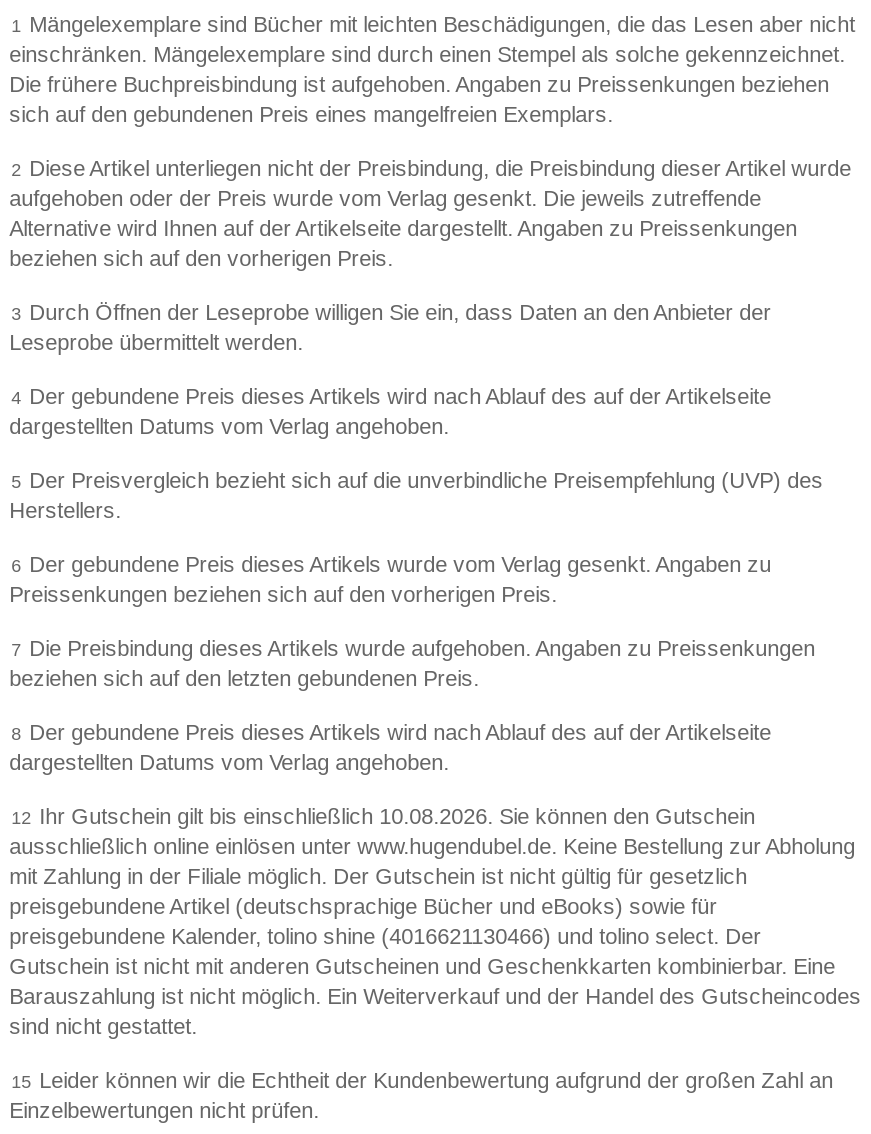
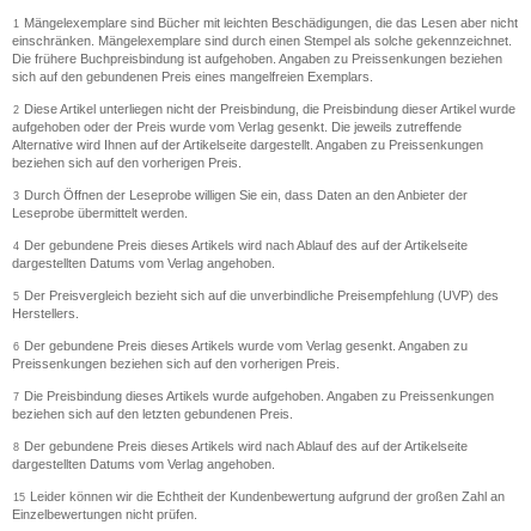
- 12 Ihr Gutschein gilt bis einschließlich 10.08.2026. Sie können den Gutschein
- ausschließlich online einlösen unter www.hugendubel.de. Keine Bestellung zur Abholung
- mit Zahlung in der Filiale möglich. Der Gutschein ist nicht gültig für gesetzlich
- preisgebundene Artikel (deutschsprachige Bücher und eBooks) sowie für
- preisgebundene Kalender, tolino shine (4016621130466) und tolino select. Der
- Gutschein ist nicht mit anderen Gutscheinen und Geschenkkarten kombinierbar. Eine
- Barauszahlung ist nicht möglich. Ein Weiterverkauf und der Handel des Gutscheincodes
- sind nicht gestattet.
